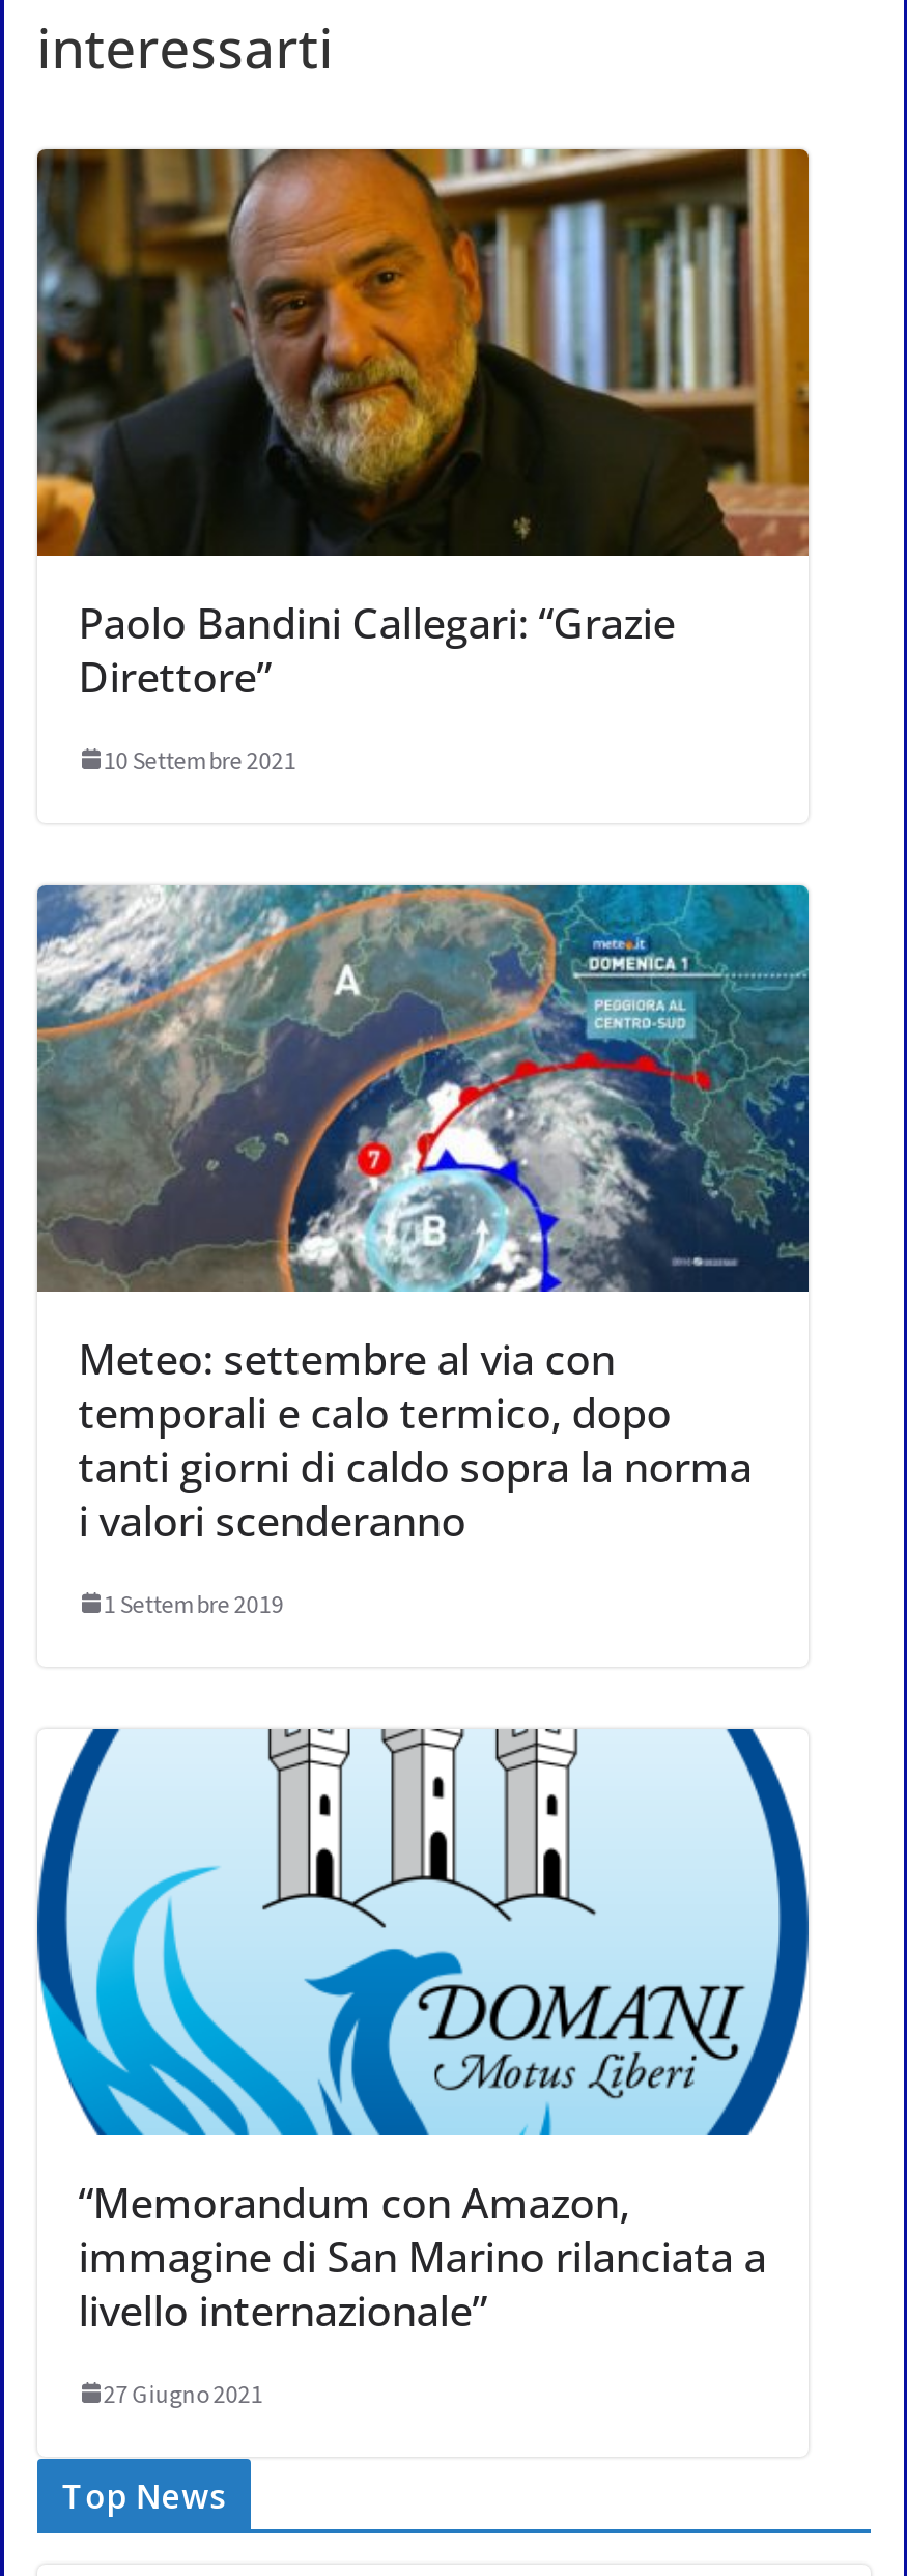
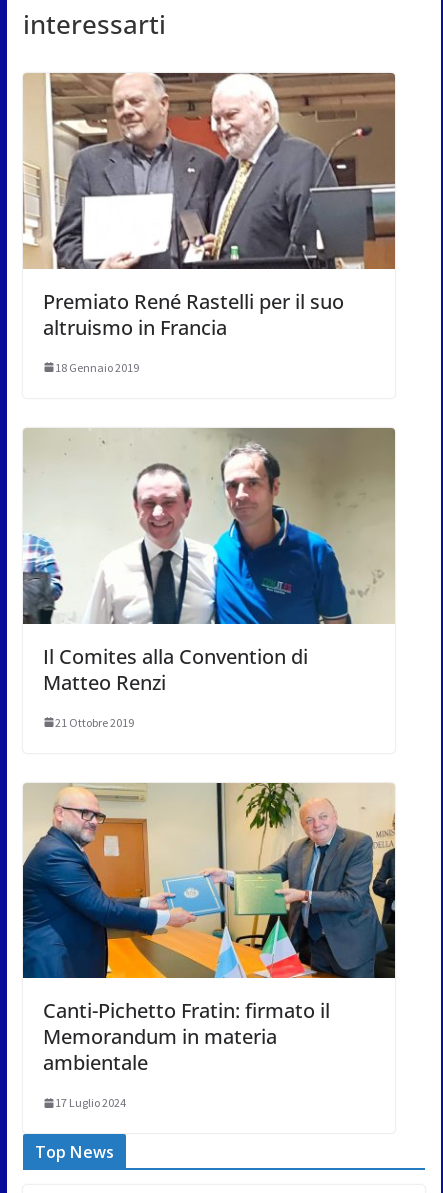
- [image]
- Paolo Bandini Callegari: “Grazie
- Direttore”
+ [image]
+ Premiato René Rastelli per il suo
+ altruismo in Francia

- 10 Settembre 2021
+ 18 Gennaio 2019

- [image]
- Meteo: settembre al via con
- temporali e calo termico, dopo
- tanti giorni di caldo sopra la norma
- i valori scenderanno
+ [image]
+ Il Comites alla Convention di
+ Matteo Renzi

- 1 Settembre 2019
+ 21 Ottobre 2019

- [image]
- “Memorandum con Amazon,
- immagine di San Marino rilanciata a
- livello internazionale”
+ [image]
+ Canti-Pichetto Fratin: firmato il
+ Memorandum in materia
+ ambientale

- 27 Giugno 2021
+ 17 Luglio 2024
